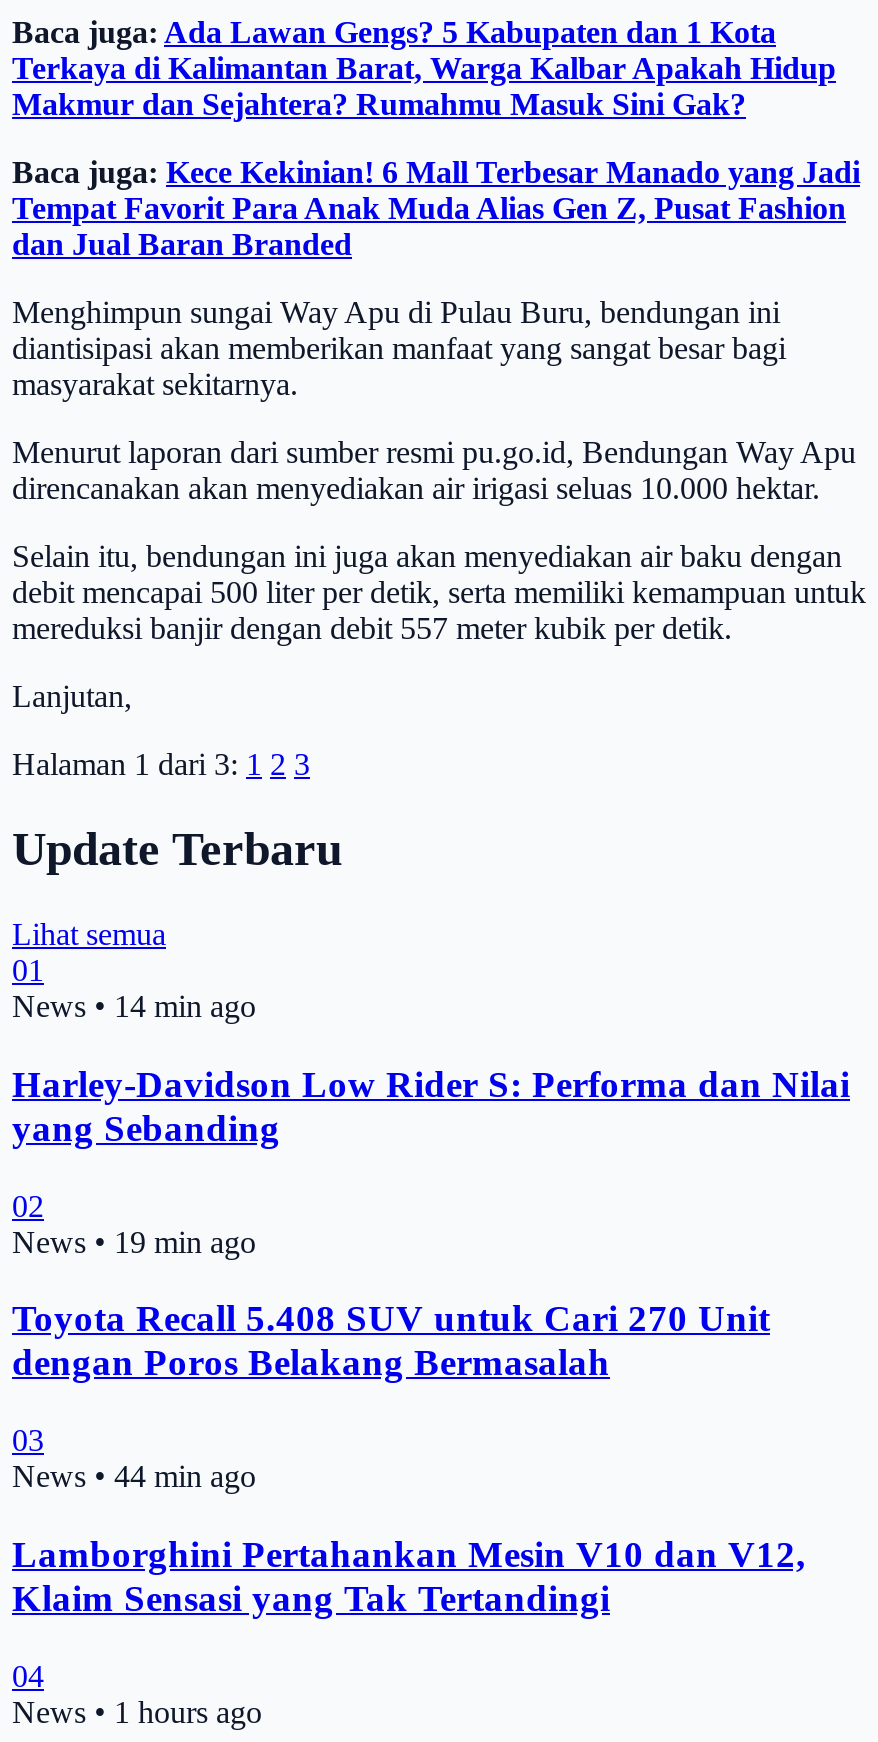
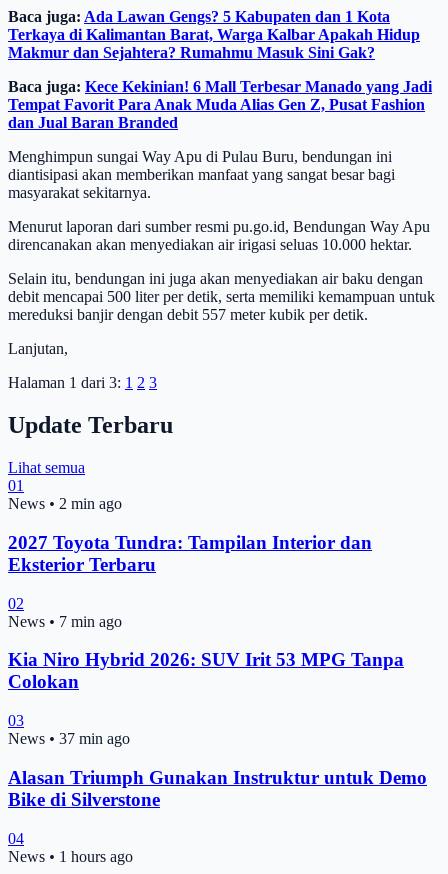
- News • 14 min ago
+ News • 2 min ago

- Harley-Davidson Low Rider S: Performa dan Nilai
- yang Sebanding
+ 2027 Toyota Tundra: Tampilan Interior dan
+ Eksterior Terbaru

- News • 19 min ago
+ News • 7 min ago

- Toyota Recall 5.408 SUV untuk Cari 270 Unit
- dengan Poros Belakang Bermasalah
+ Kia Niro Hybrid 2026: SUV Irit 53 MPG Tanpa
+ Colokan

- News • 44 min ago
+ News • 37 min ago

- Lamborghini Pertahankan Mesin V10 dan V12,
- Klaim Sensasi yang Tak Tertandingi
+ Alasan Triumph Gunakan Instruktur untuk Demo
+ Bike di Silverstone
